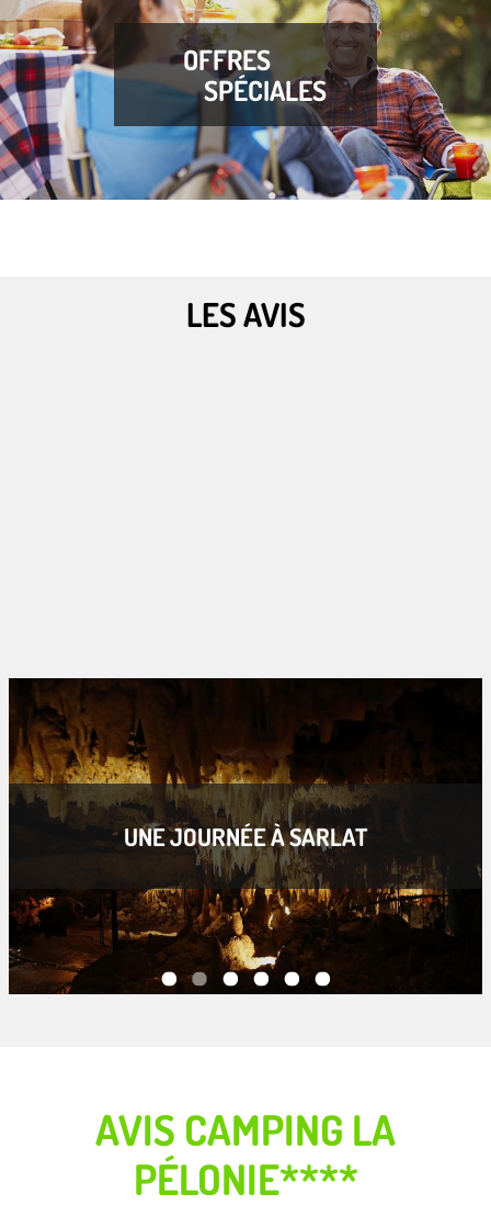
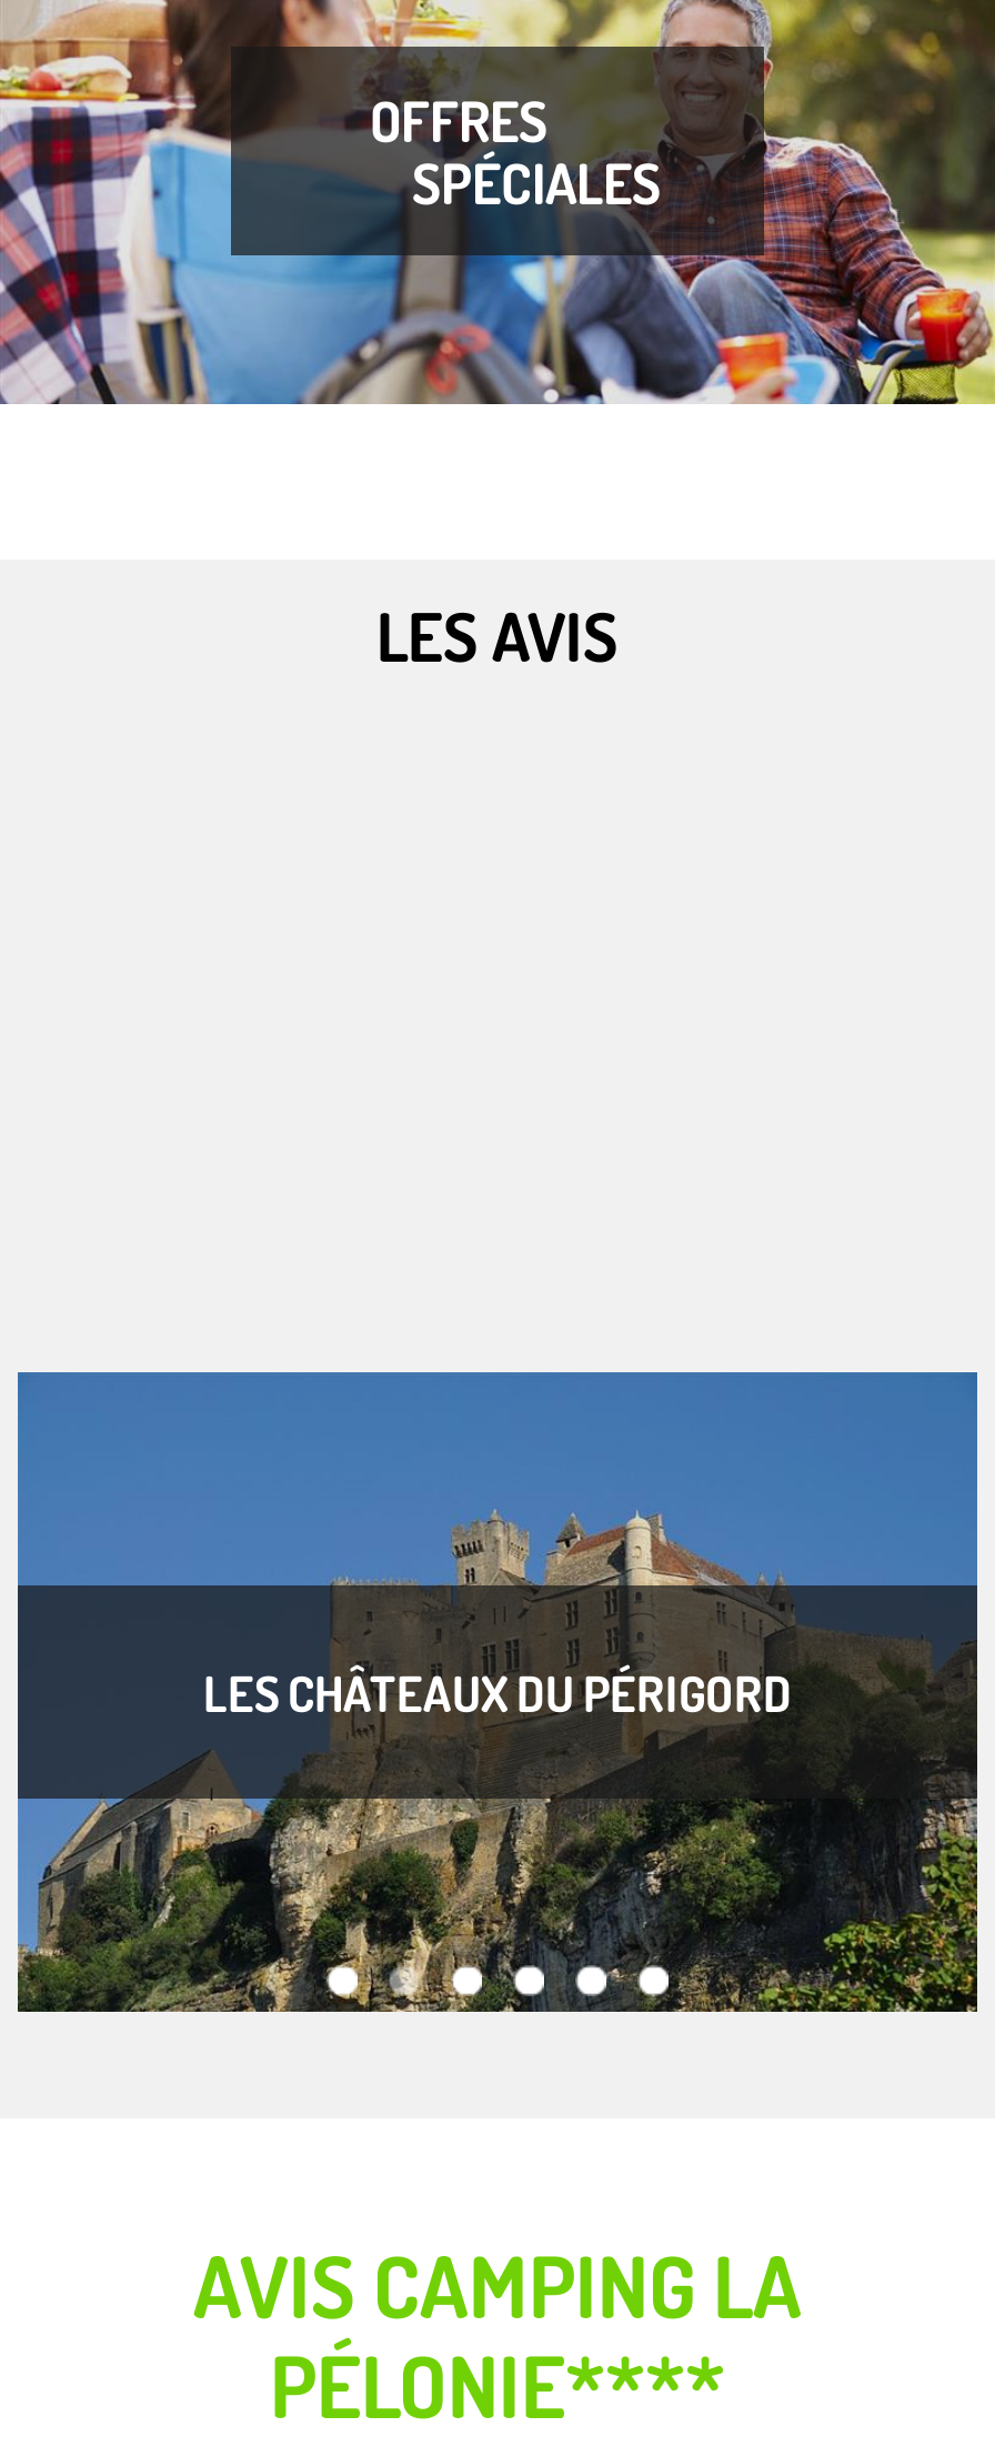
- [image]
- UNE JOURNÉE À SARLAT
+ [image]
+ LES CHÂTEAUX DU PÉRIGORD
